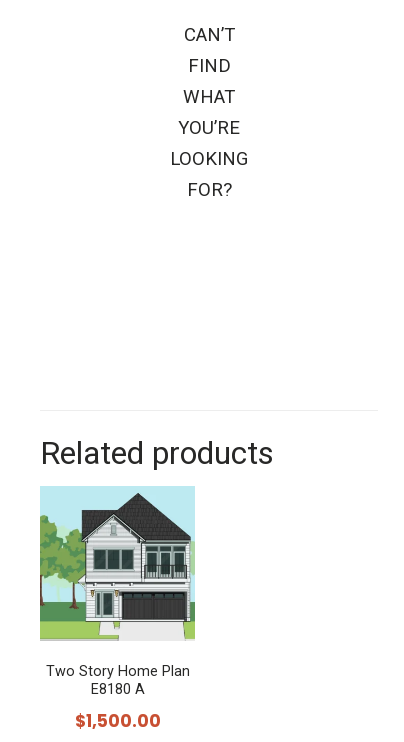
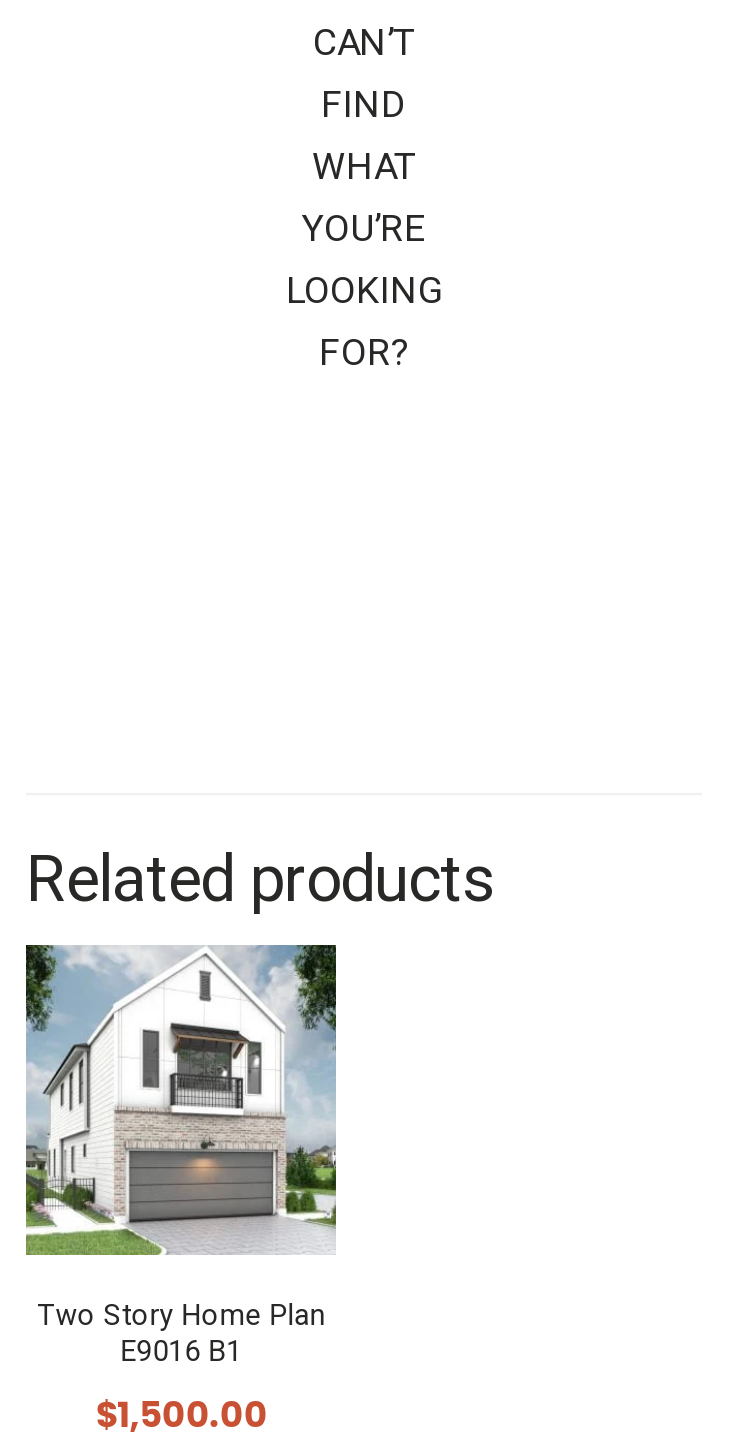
- [image]
+ [image]

- E8180 A
+ E9016 B1
